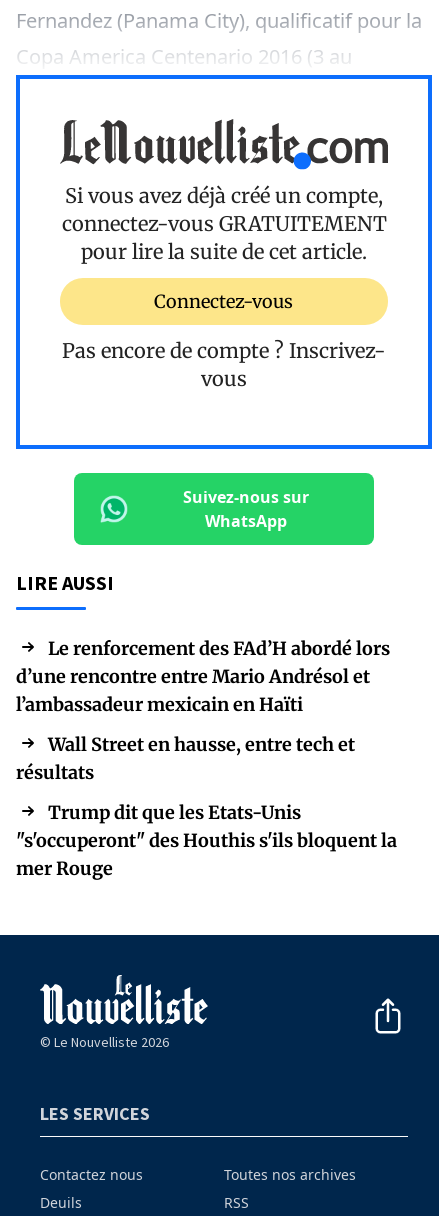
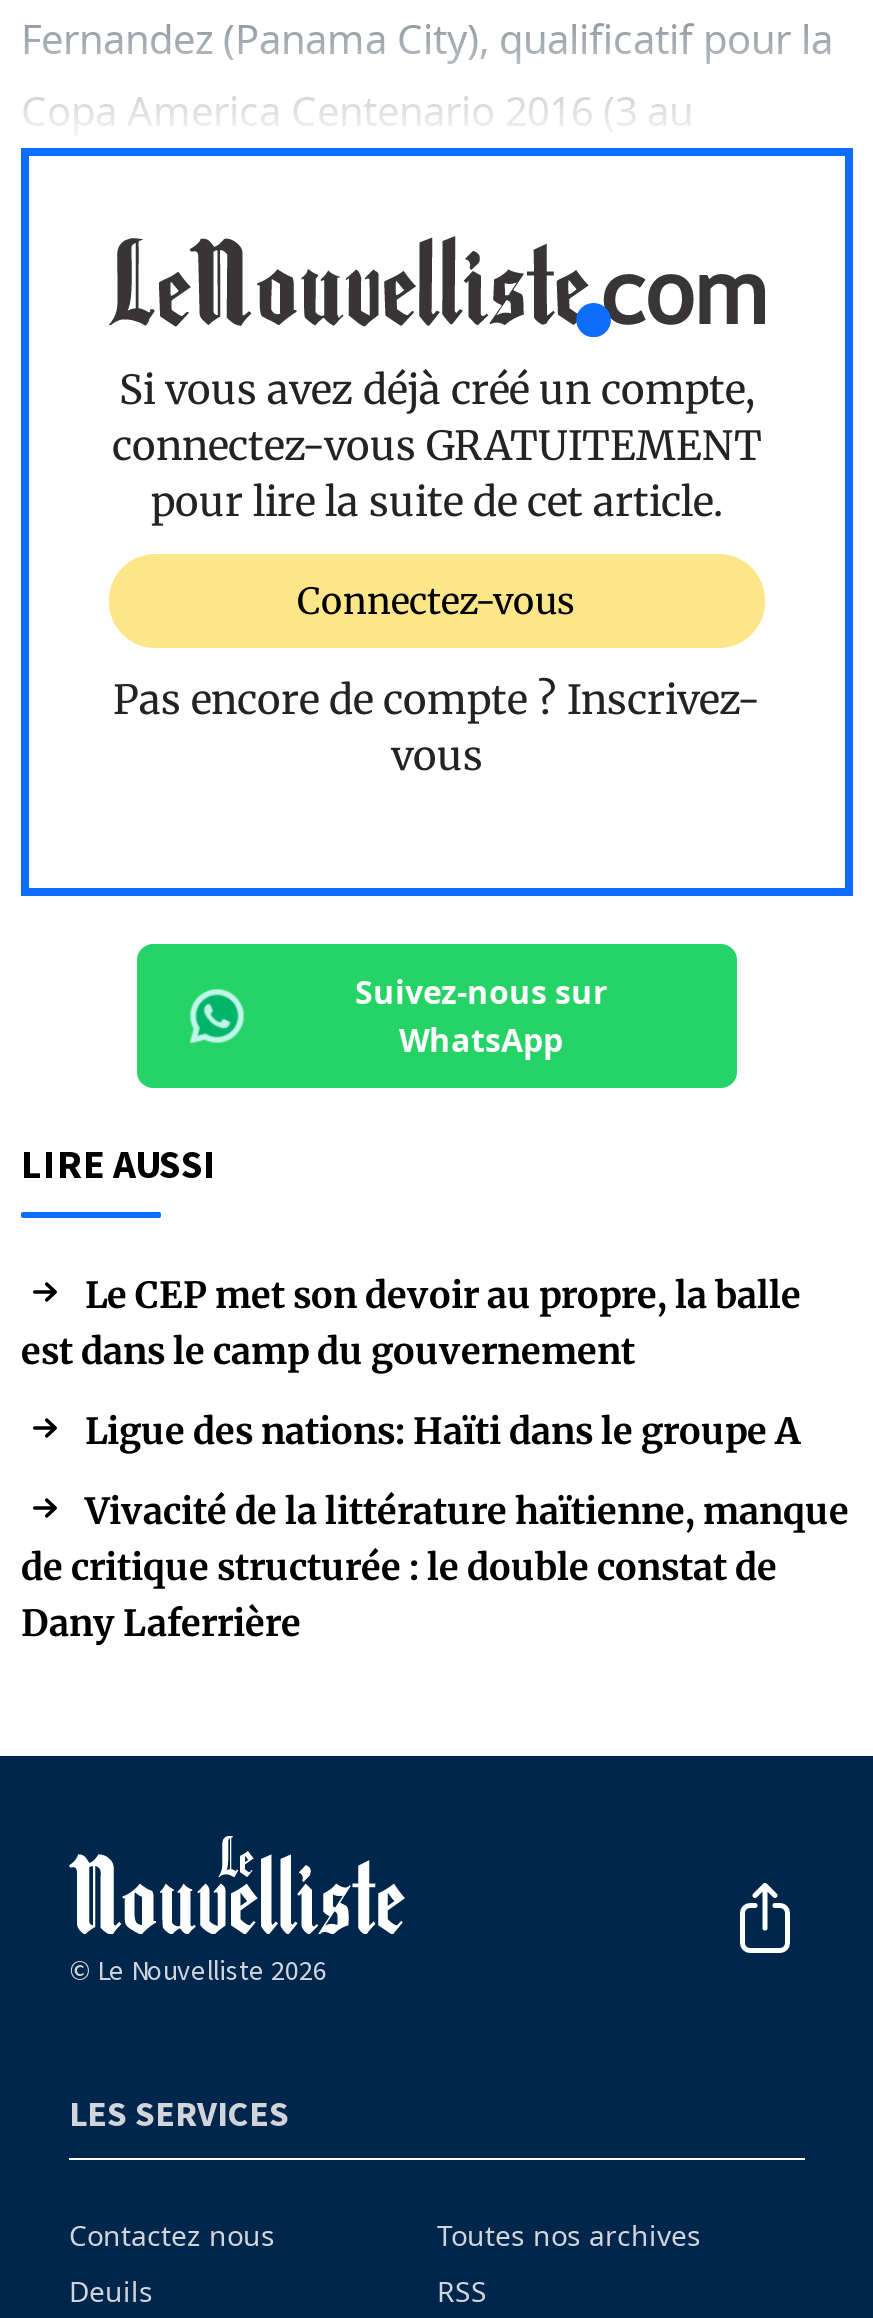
- Le renforcement des FAd’H abordé lors
- d’une rencontre entre Mario Andrésol et
- l’ambassadeur mexicain en Haïti
+ Le CEP met son devoir au propre, la balle
+ est dans le camp du gouvernement

- Wall Street en hausse, entre tech et
- résultats
+ Ligue des nations: Haïti dans le groupe A

- Trump dit que les Etats-Unis
- "s'occuperont" des Houthis s'ils bloquent la
- mer Rouge
+ Vivacité de la littérature haïtienne, manque
+ de critique structurée : le double constat de
+ Dany Laferrière
